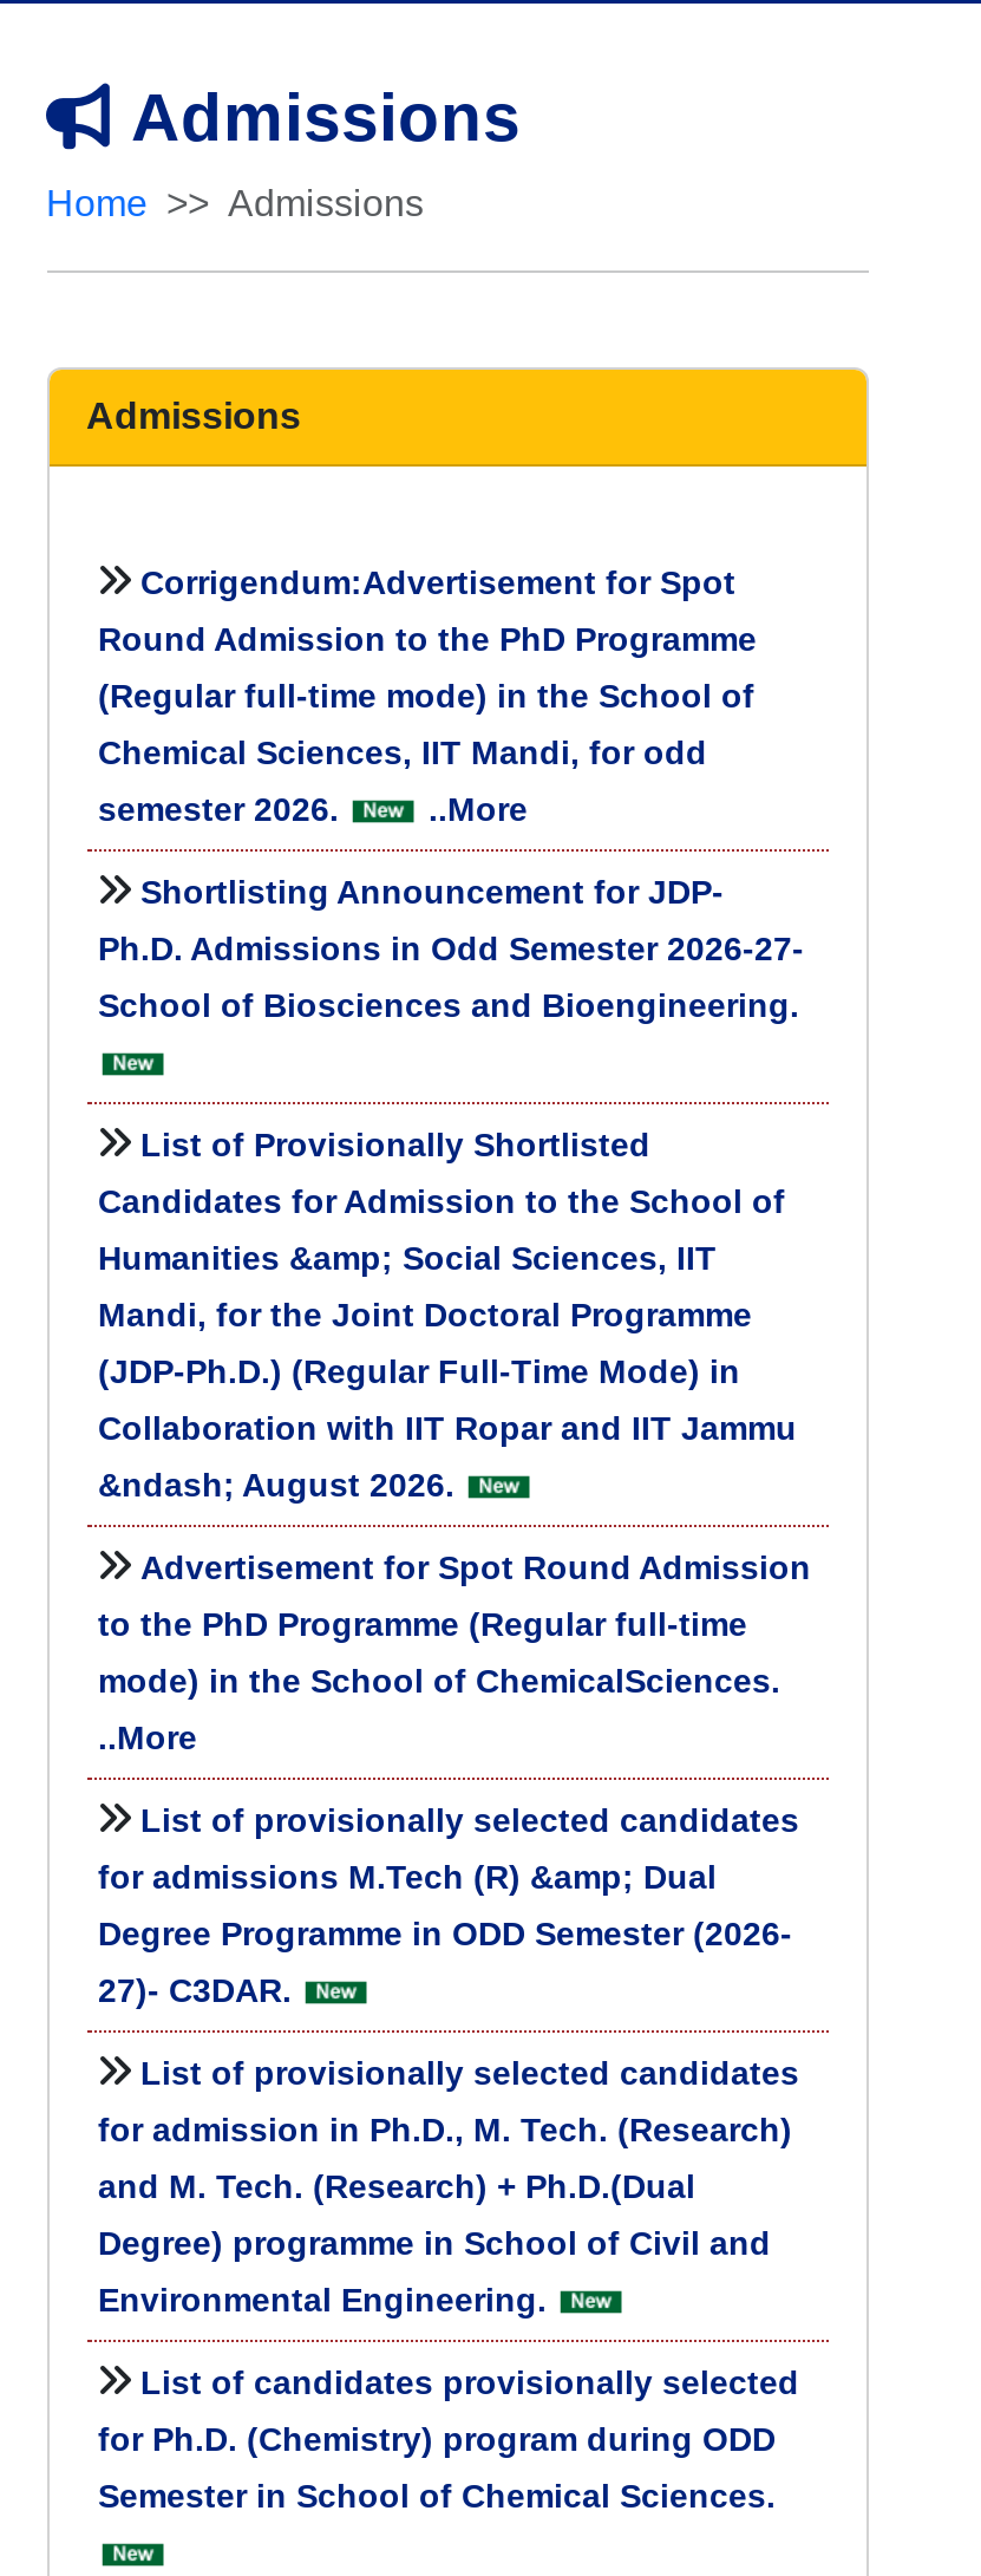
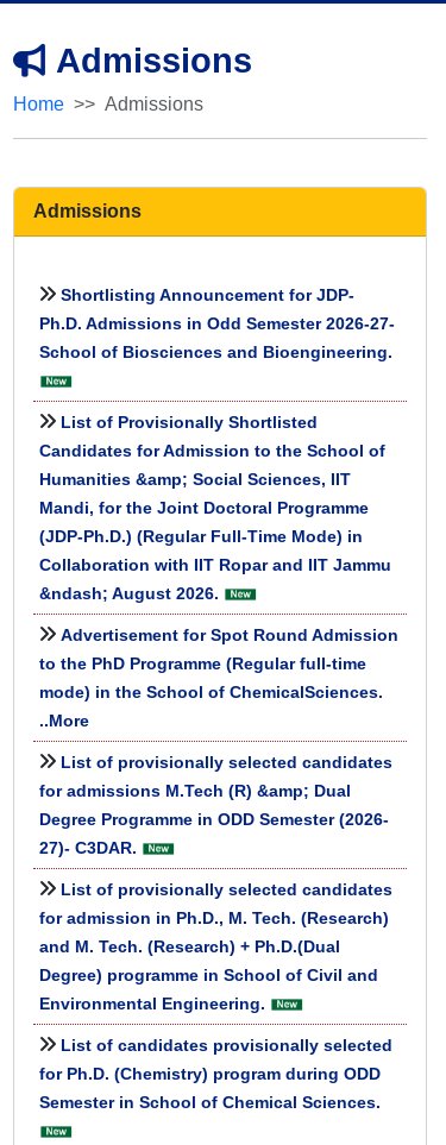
- Corrigendum:Advertisement for Spot
- Round Admission to the PhD Programme
- (Regular full-time mode) in the School of
- Chemical Sciences, IIT Mandi, for odd
- semester 2026.
- ..More
